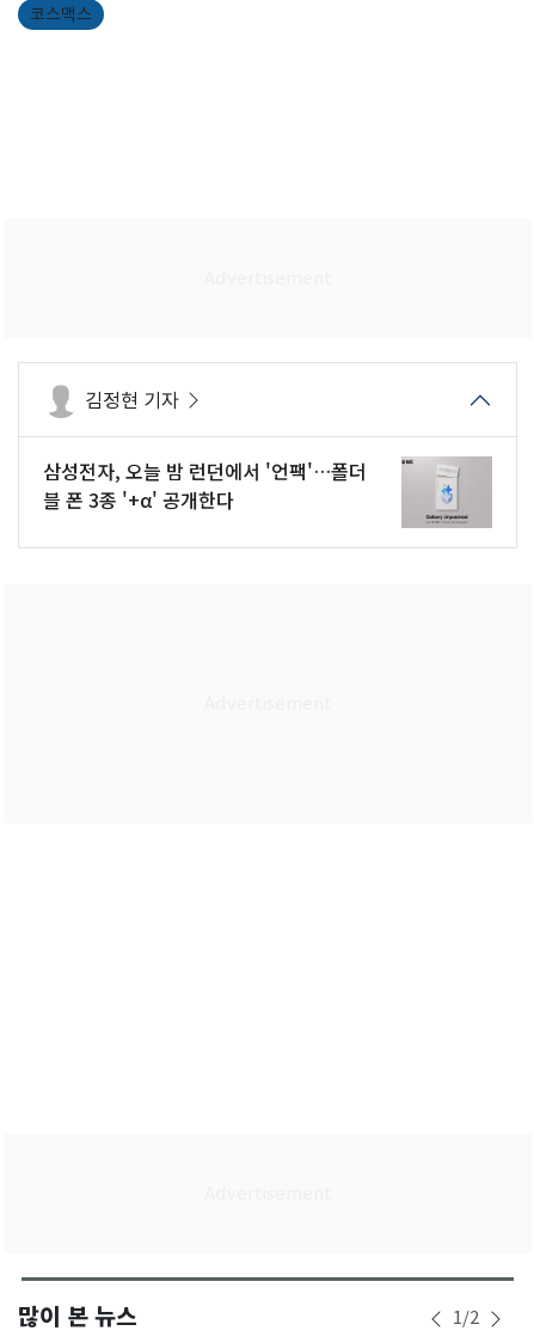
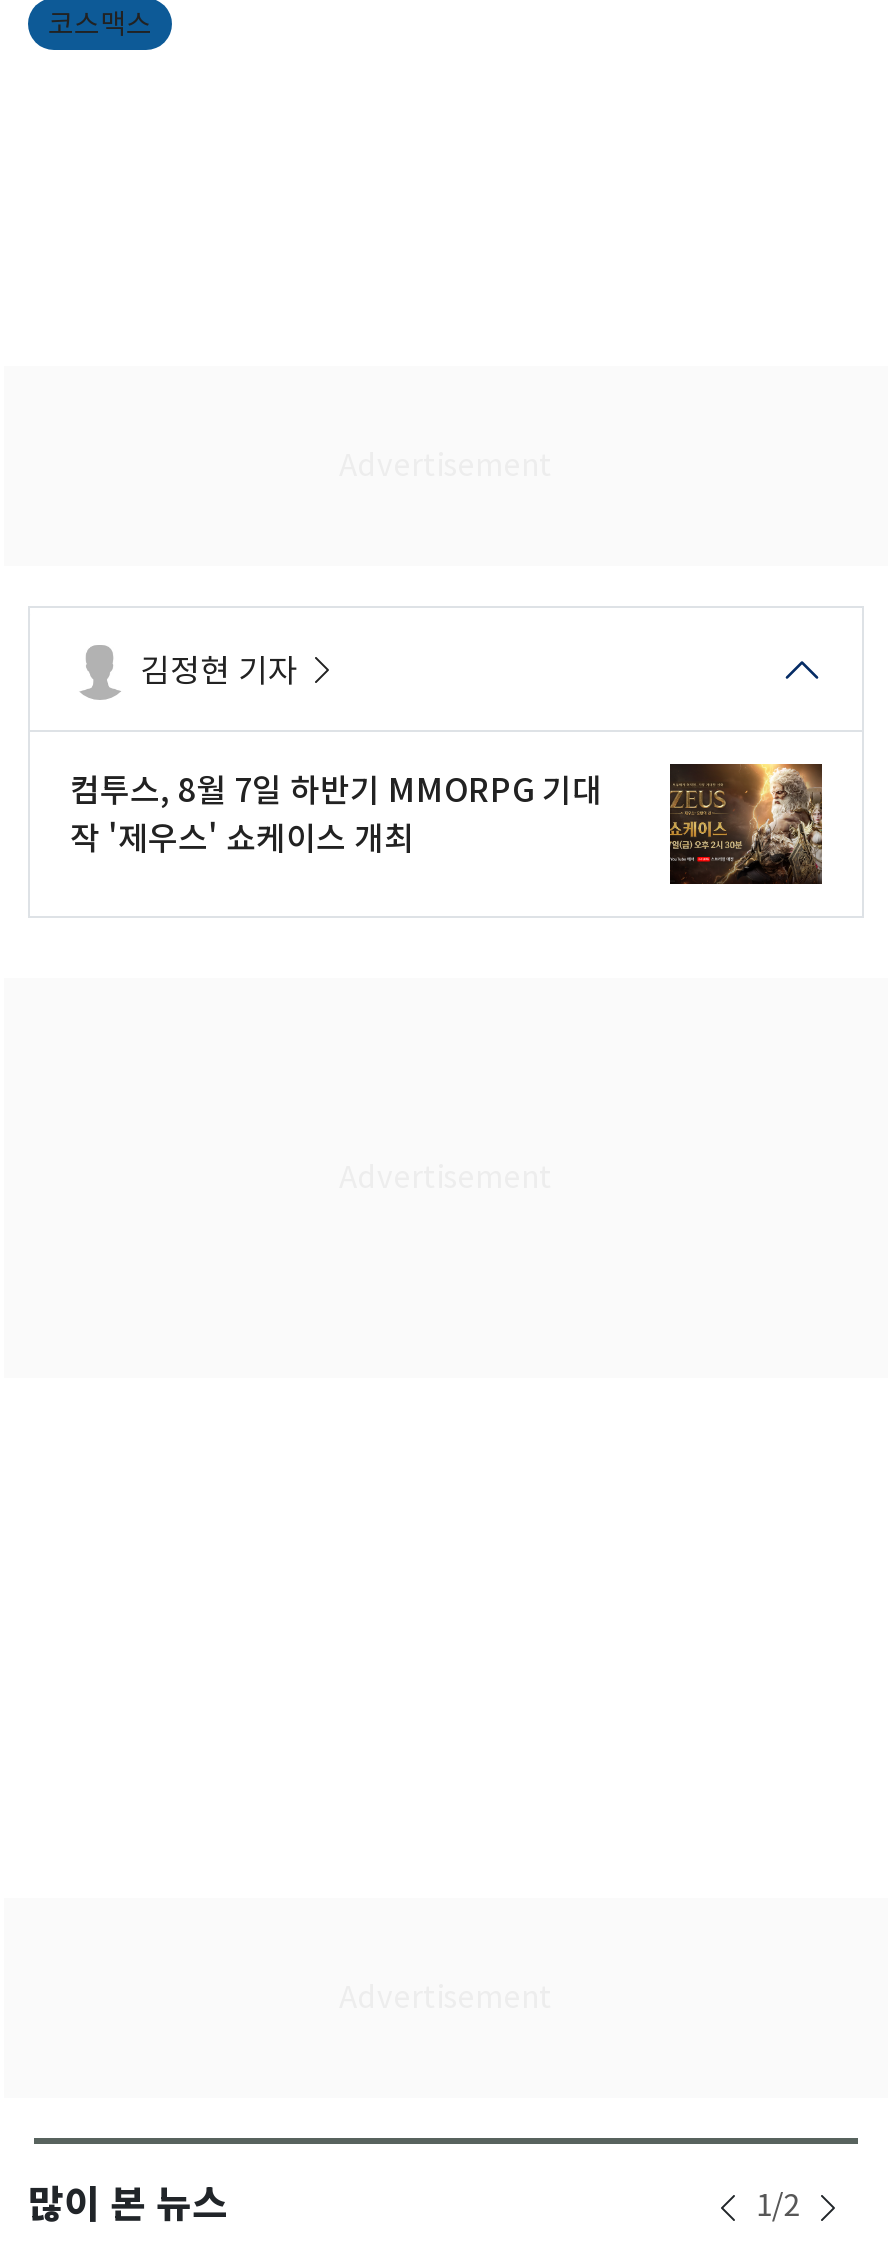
- [image]
- 삼성전자, 오늘 밤 런던에서 '언팩'…폴더
- 블 폰 3종 '+α' 공개한다
+ [image]
+ 컴투스, 8월 7일 하반기 MMORPG 기대
+ 작 '제우스' 쇼케이스 개최
